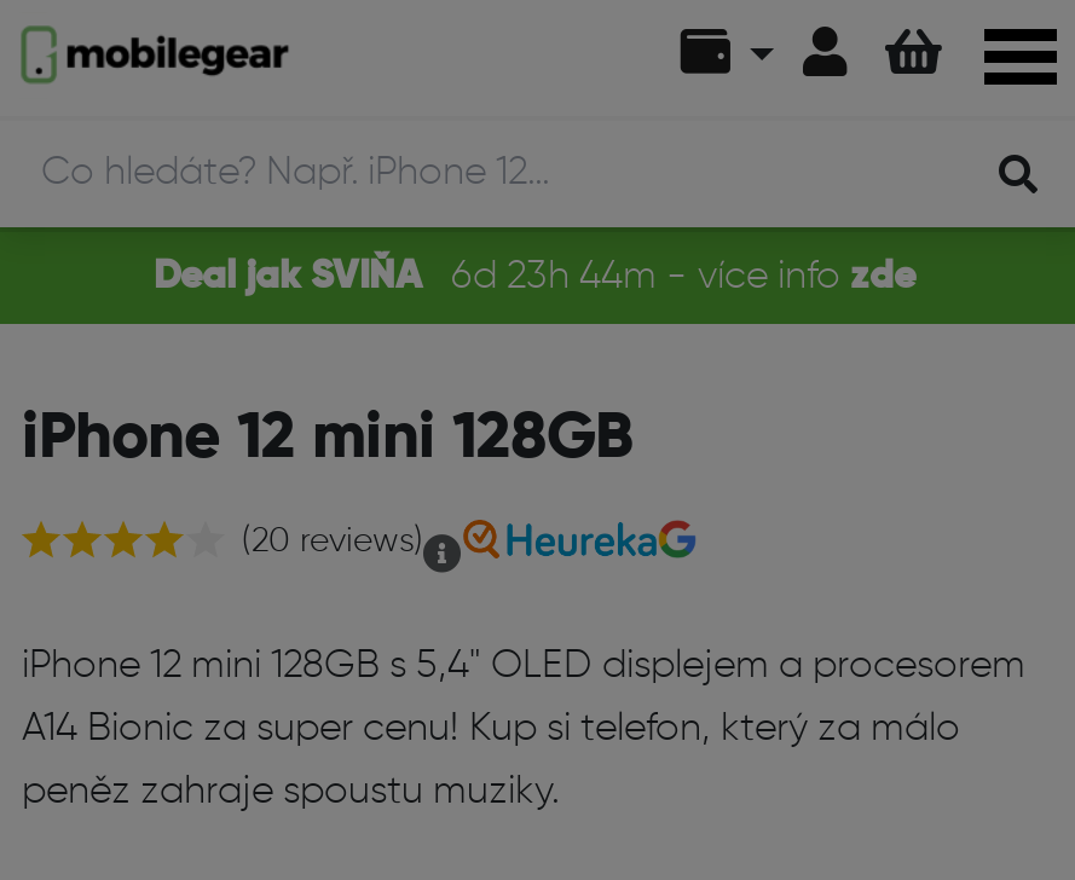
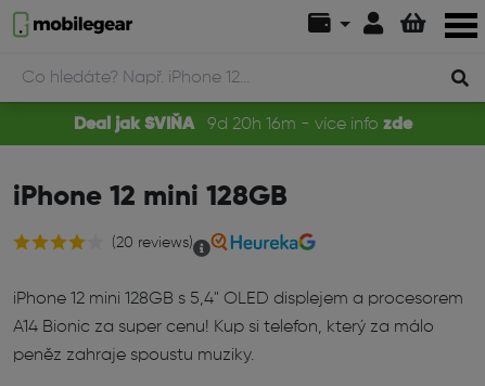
- Deal jak SVIŇA 6d 23h 44m - více info zde
+ Deal jak SVIŇA 9d 20h 16m - více info zde
